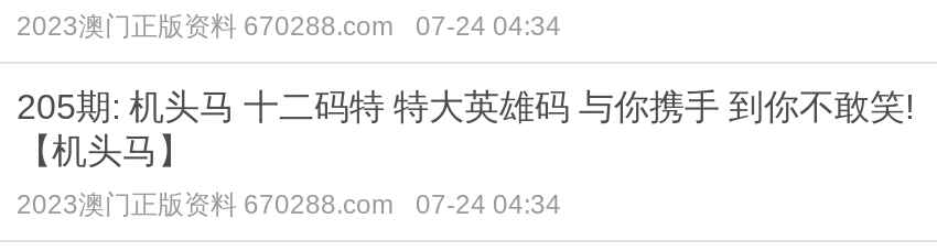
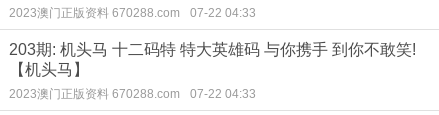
- 2023澳门正版资料 670288.com 07-24 04:34
+ 2023澳门正版资料 670288.com 07-22 04:33

- 205期: 机头马 十二码特 特大英雄码 与你携手 到你不敢笑!
+ 203期: 机头马 十二码特 特大英雄码 与你携手 到你不敢笑!

- 2023澳门正版资料 670288.com 07-24 04:34
+ 2023澳门正版资料 670288.com 07-22 04:33
